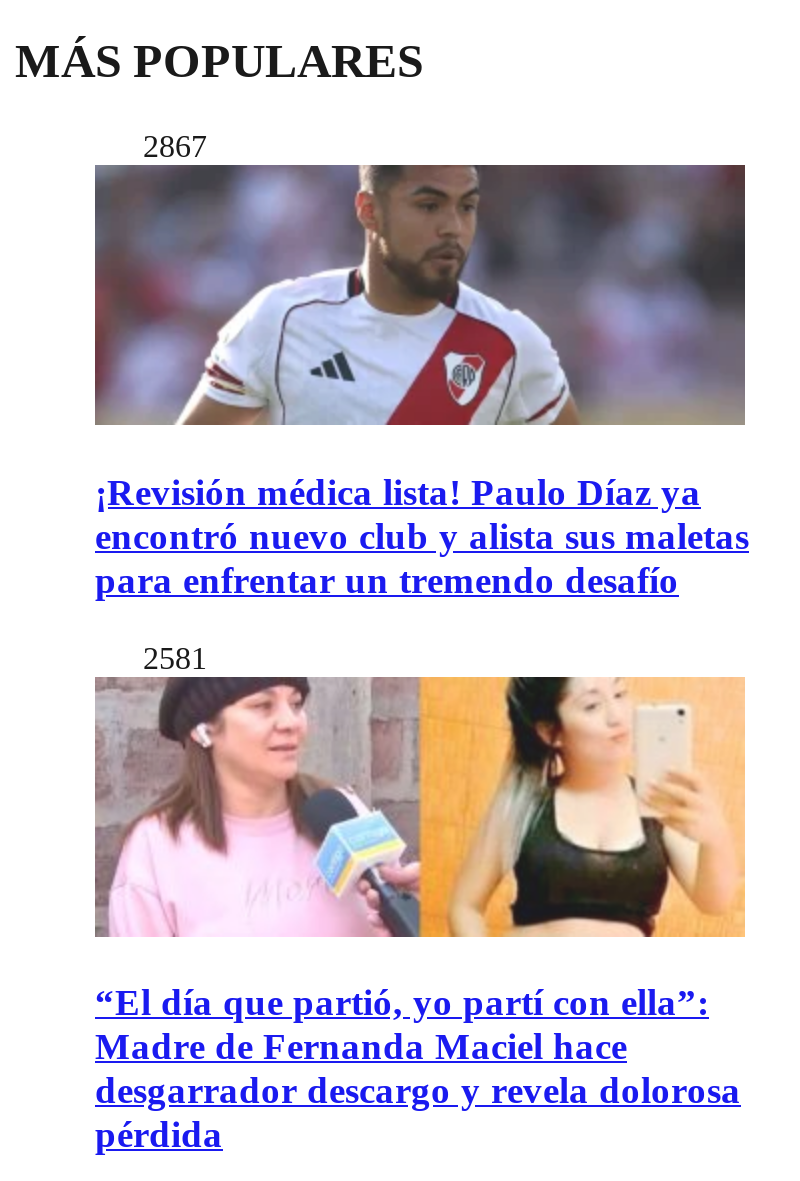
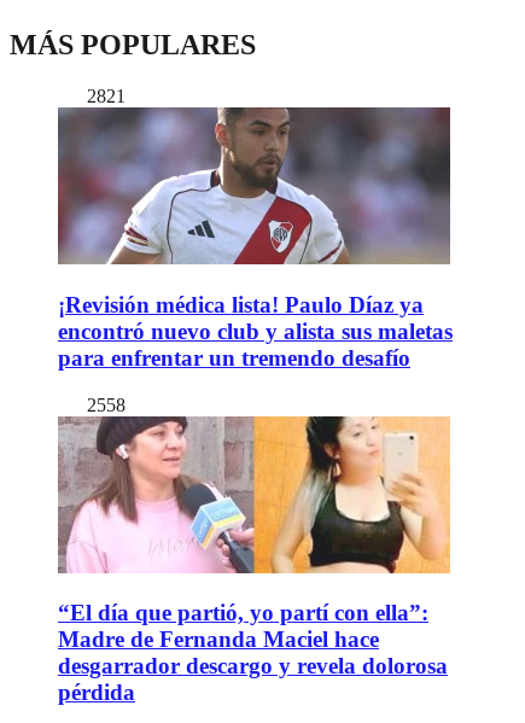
- 2867
+ 2821

- 2581
+ 2558
